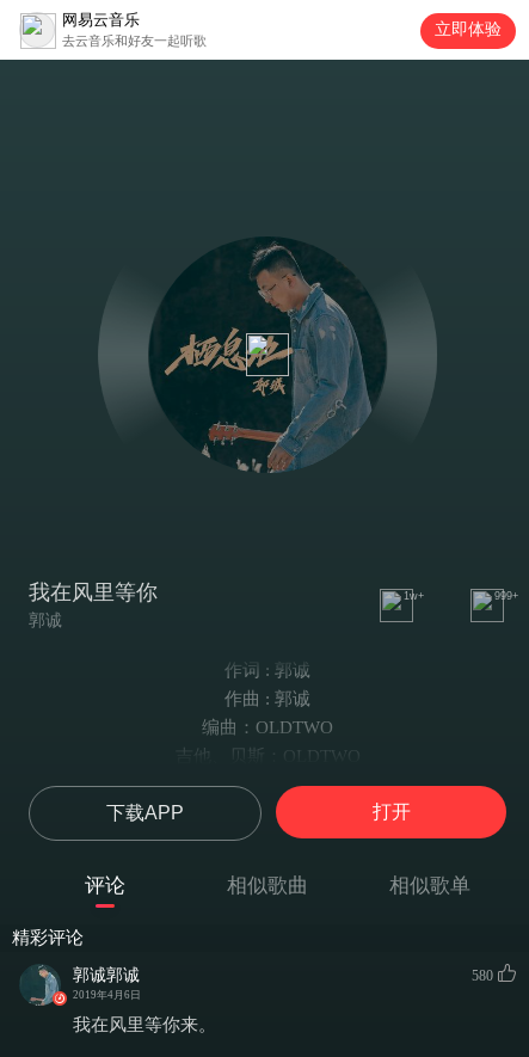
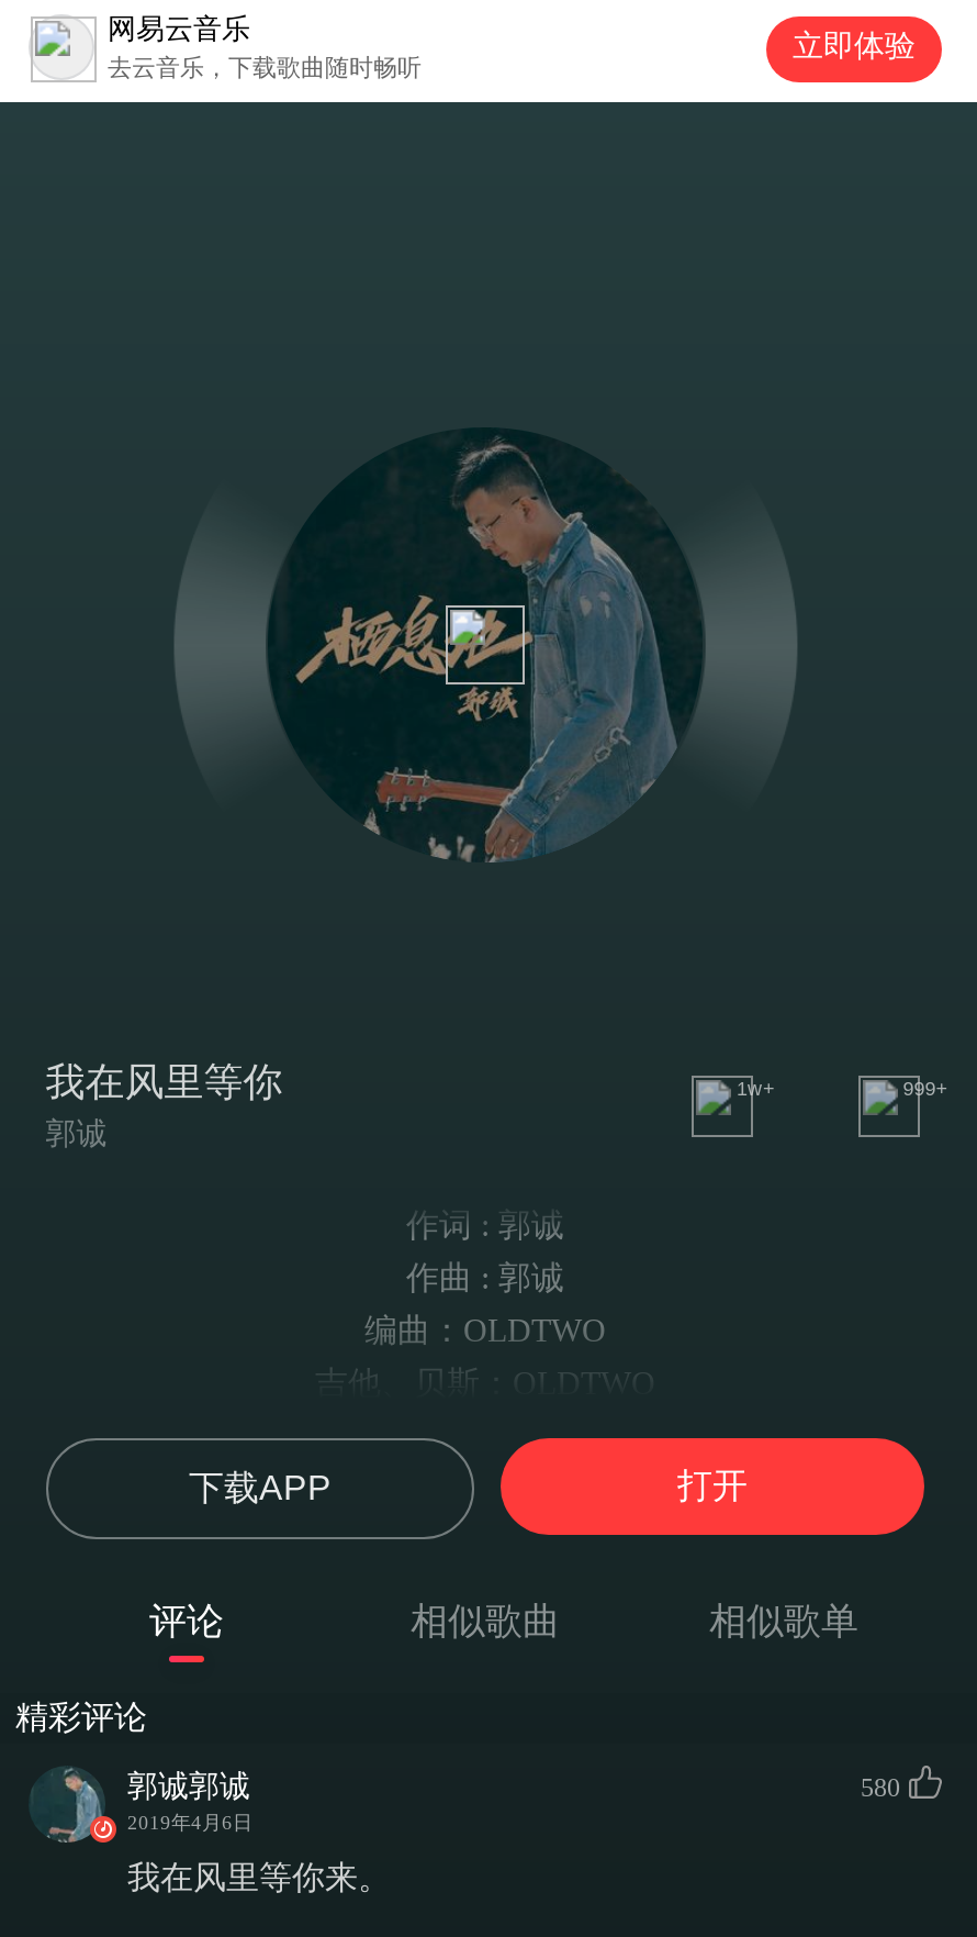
- 去云音乐和好友一起听歌
+ 去云音乐，下载歌曲随时畅听
